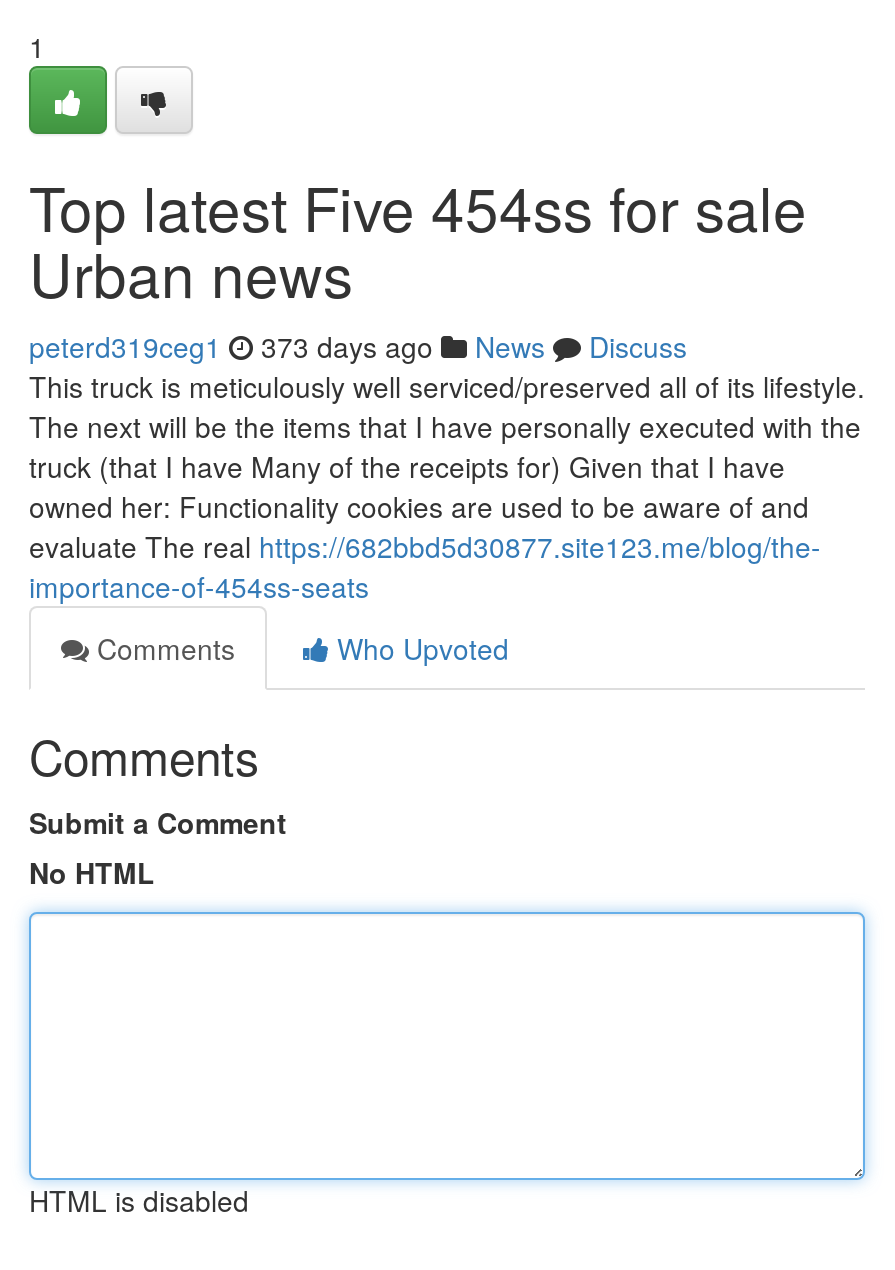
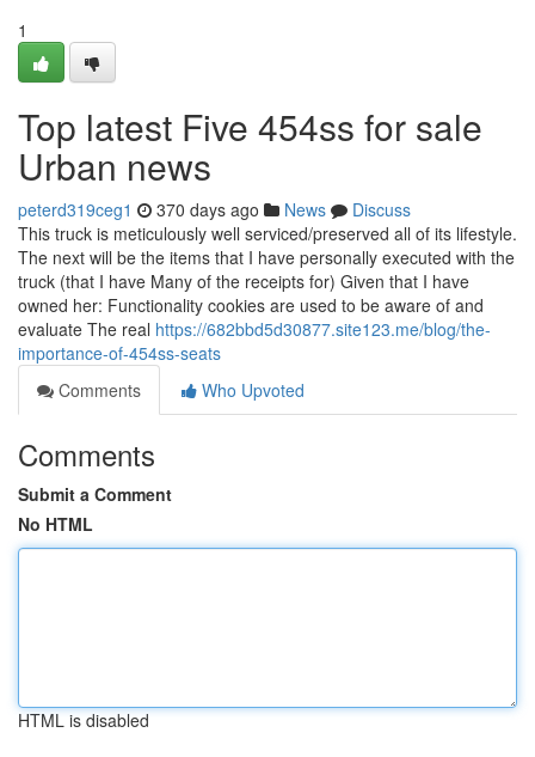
- peterd319ceg1 373 days ago News Discuss
+ peterd319ceg1 370 days ago News Discuss
